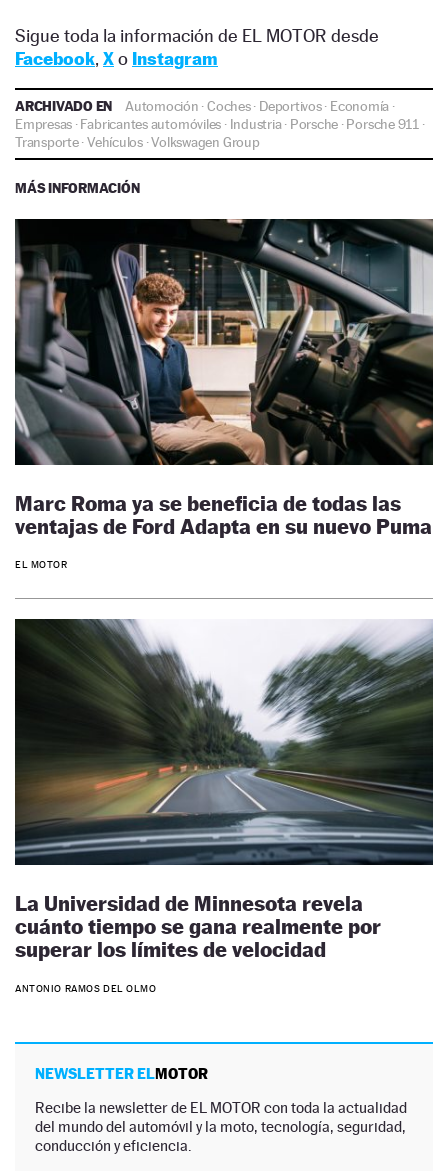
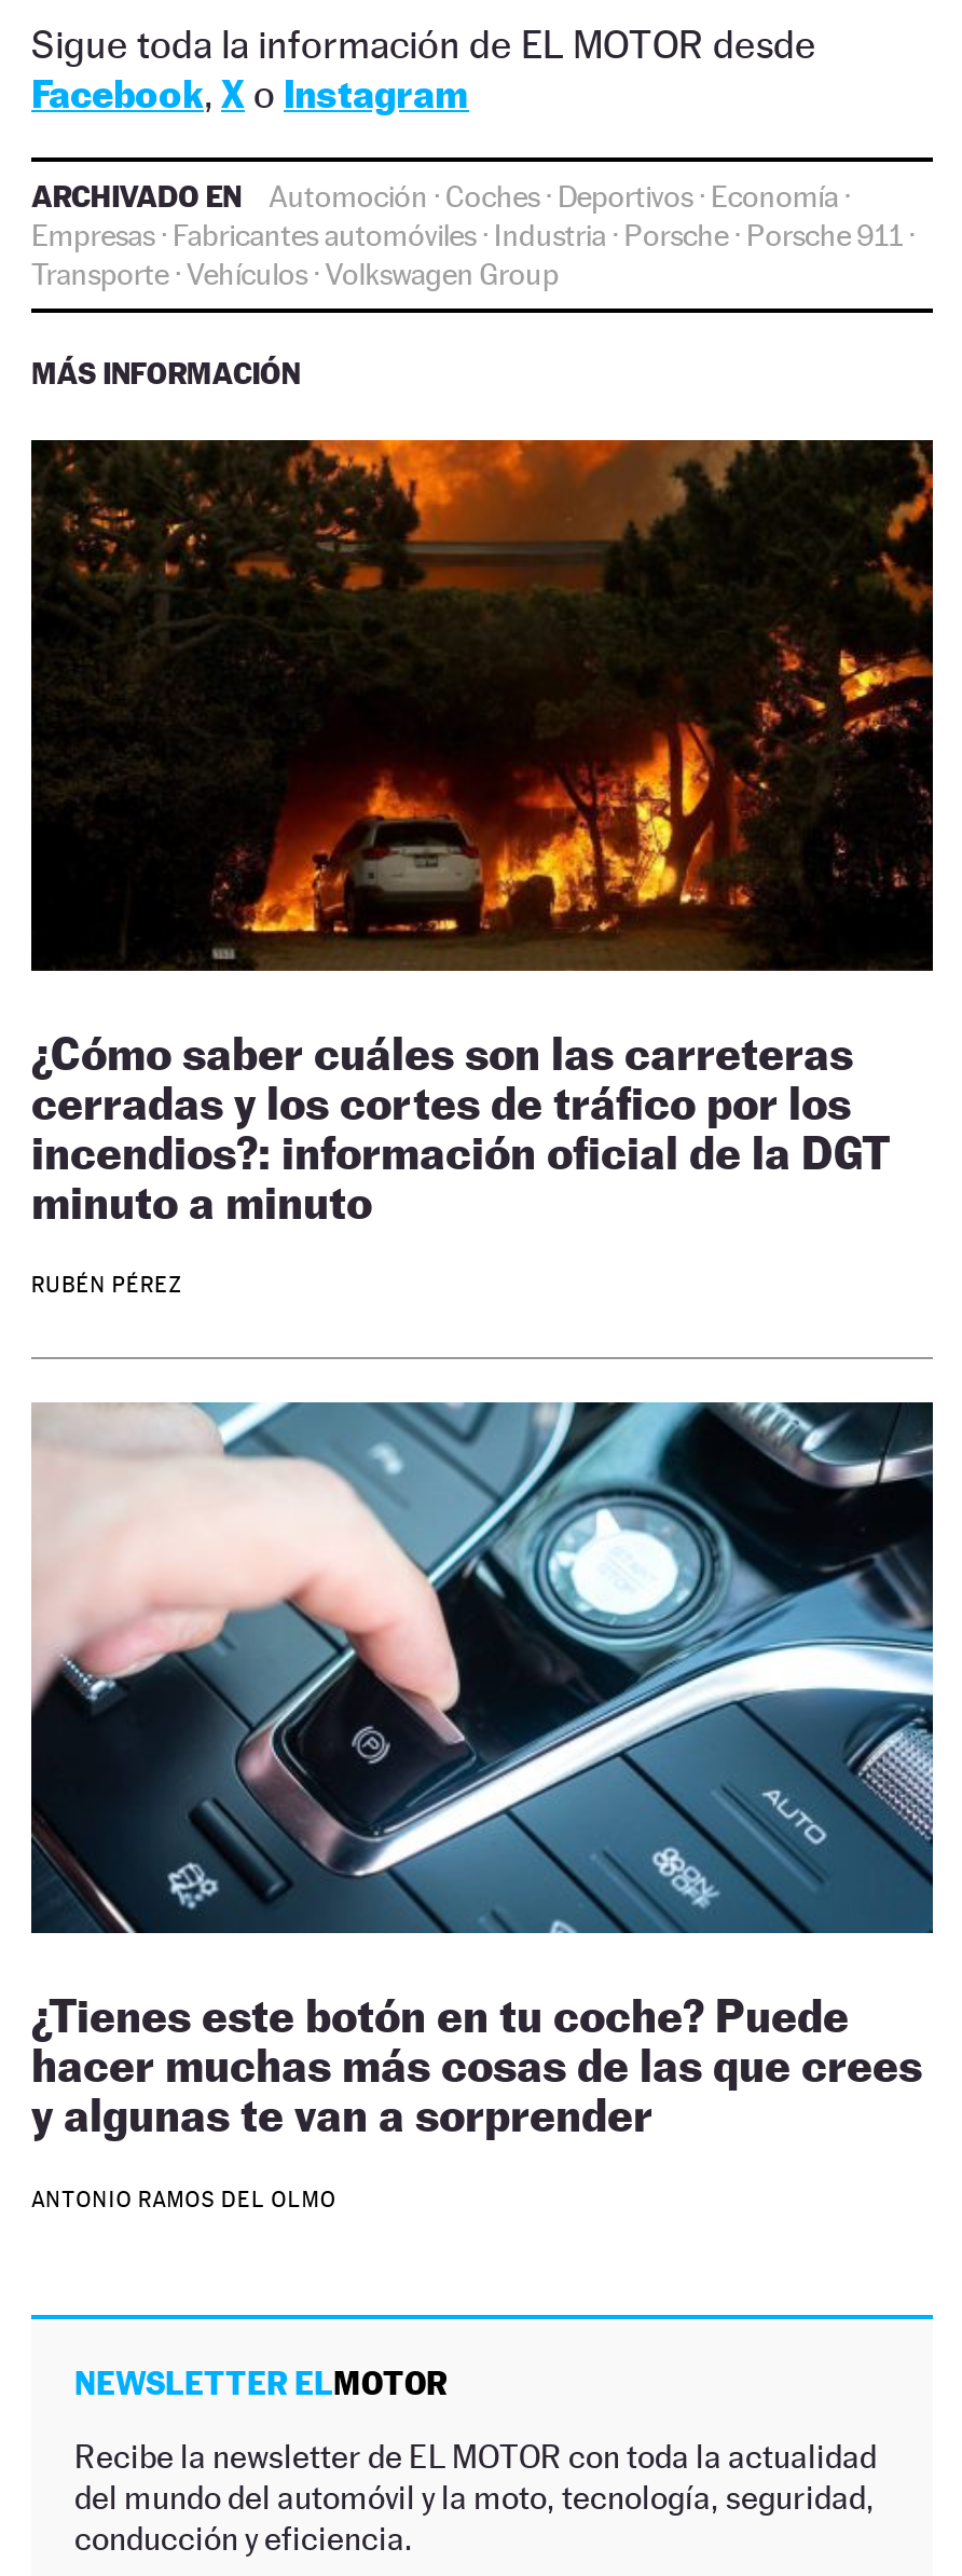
- [image]
- Marc Roma ya se beneficia de todas las
- ventajas de Ford Adapta en su nuevo Puma
+ [image]
+ ¿Cómo saber cuáles son las carreteras
+ cerradas y los cortes de tráfico por los
+ incendios?: información oficial de la DGT
+ minuto a minuto

- EL MOTOR
+ RUBÉN PÉREZ

- [image]
- La Universidad de Minnesota revela
- cuánto tiempo se gana realmente por
- superar los límites de velocidad
+ [image]
+ ¿Tienes este botón en tu coche? Puede
+ hacer muchas más cosas de las que crees
+ y algunas te van a sorprender
